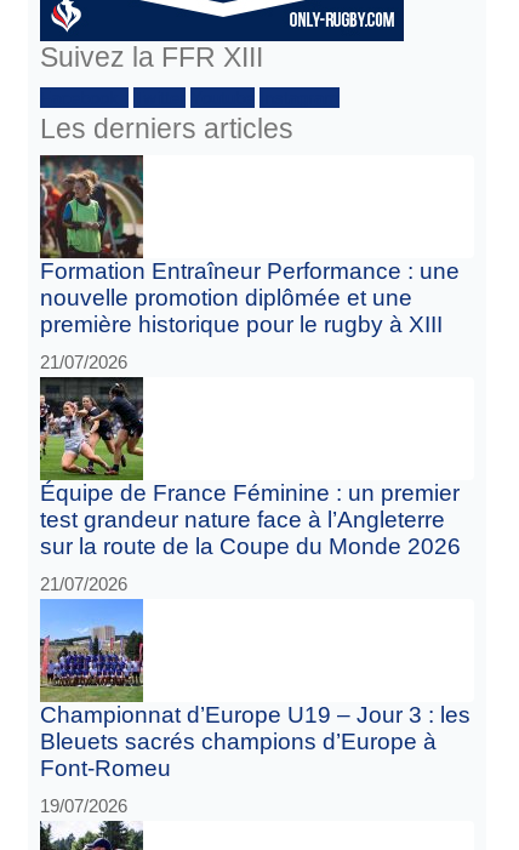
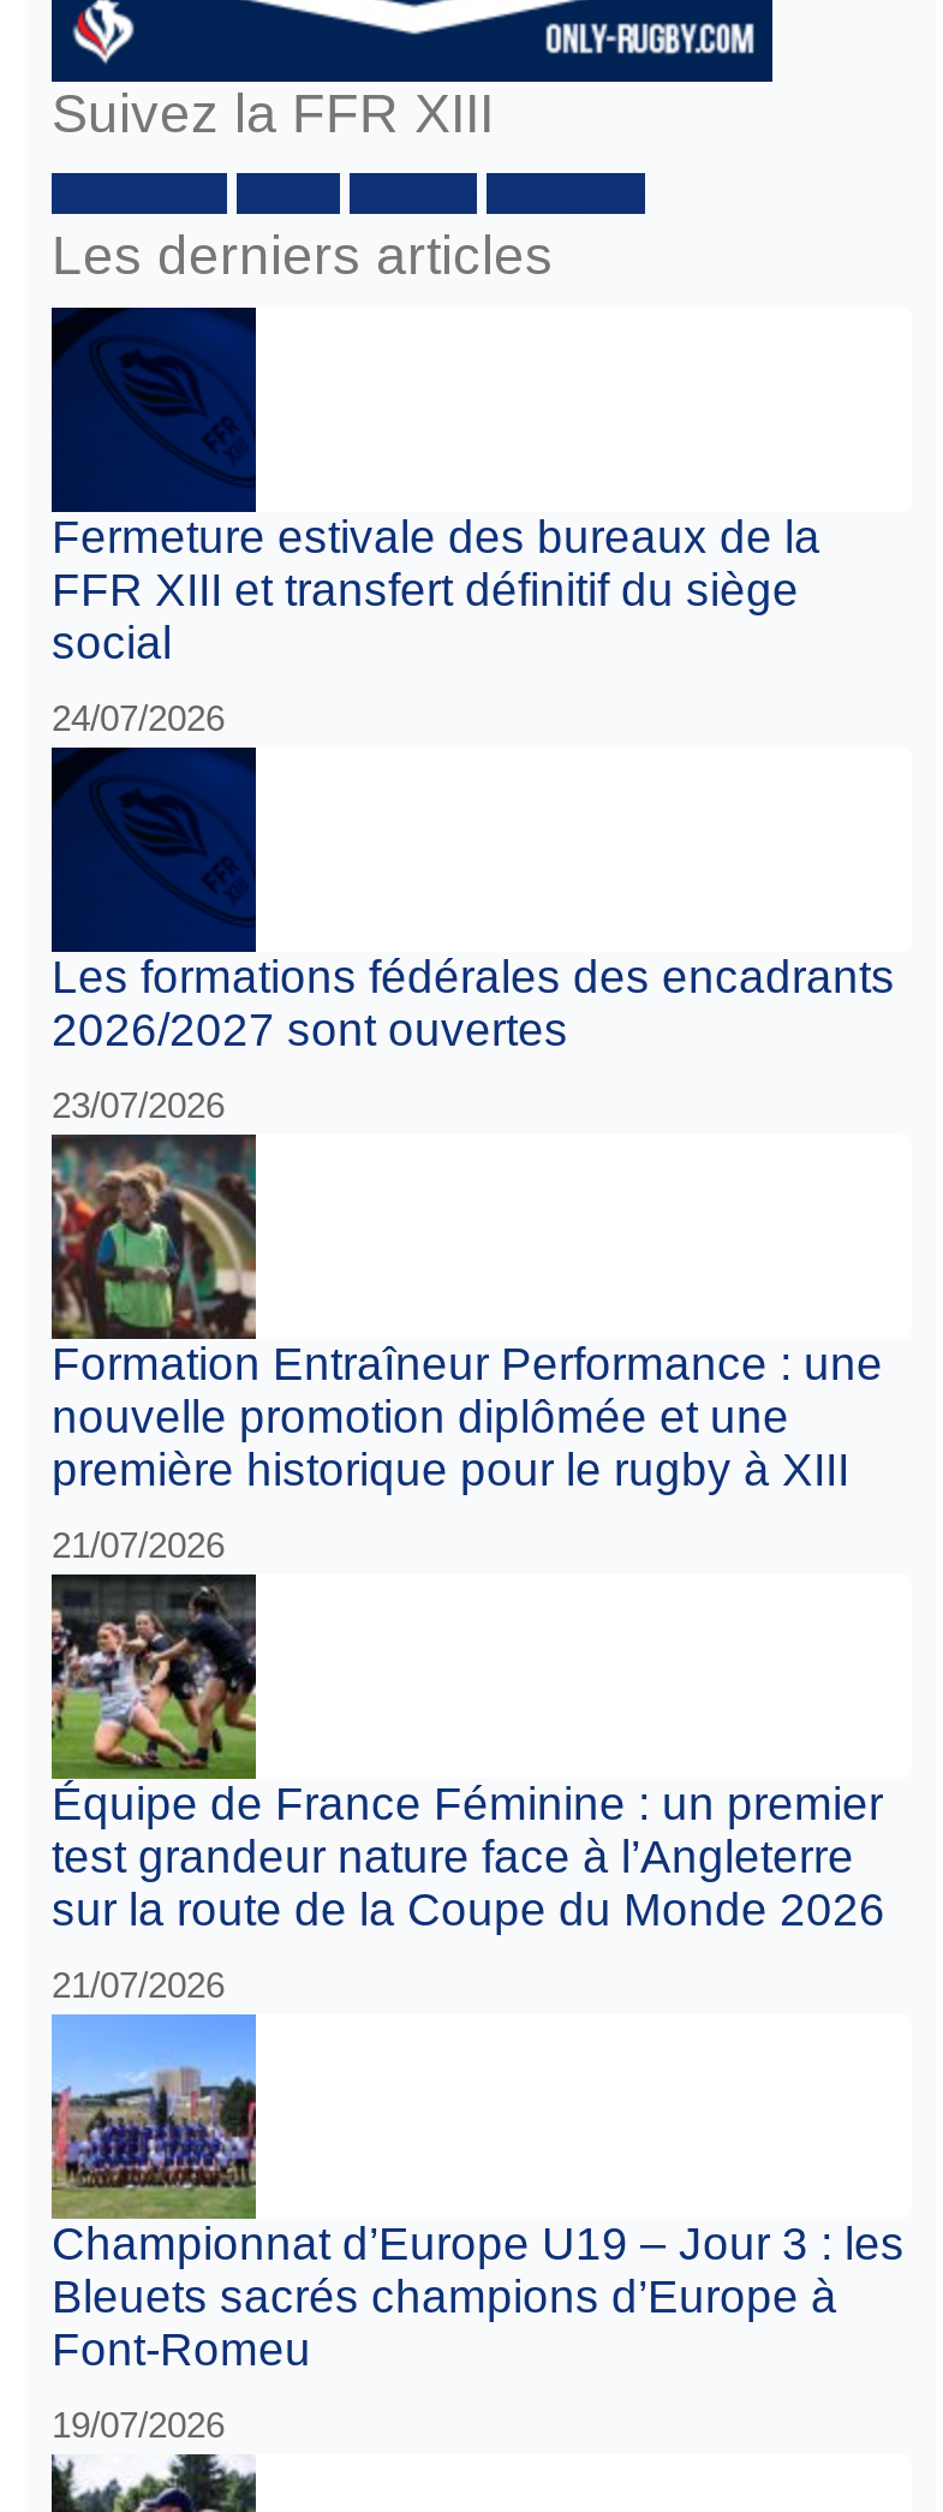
+ [image]
+ Les formations fédérales des encadrants
+ 2026/2027 sont ouvertes
+ 23/07/2026

+ [image]
+ Fermeture estivale des bureaux de la
+ FFR XIII et transfert définitif du siège
+ social
+ 24/07/2026
